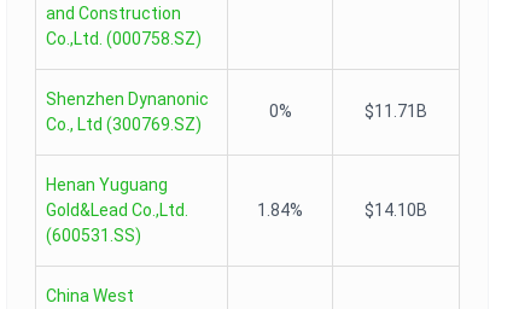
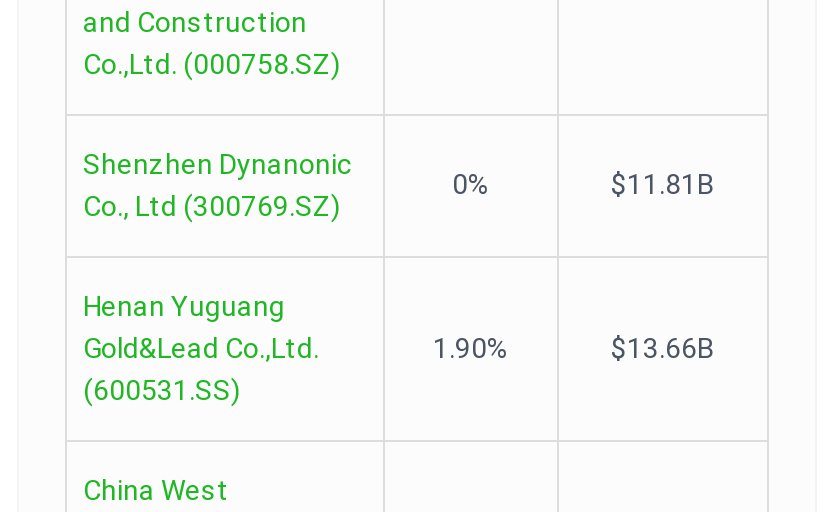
- $11.71B
+ $11.81B

- 1.84%
- $14.10B
+ 1.90%
+ $13.66B
